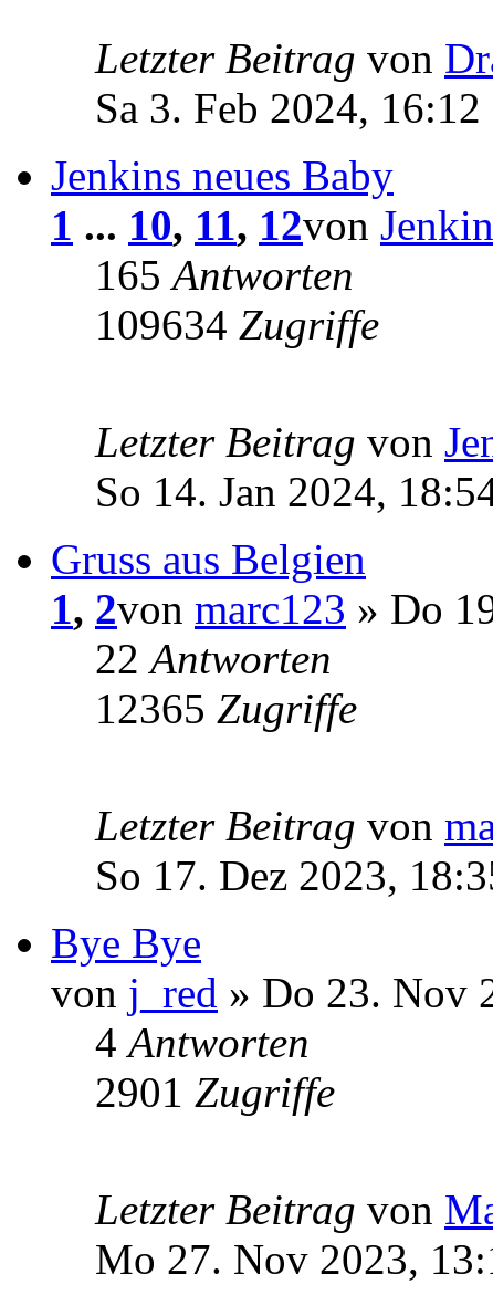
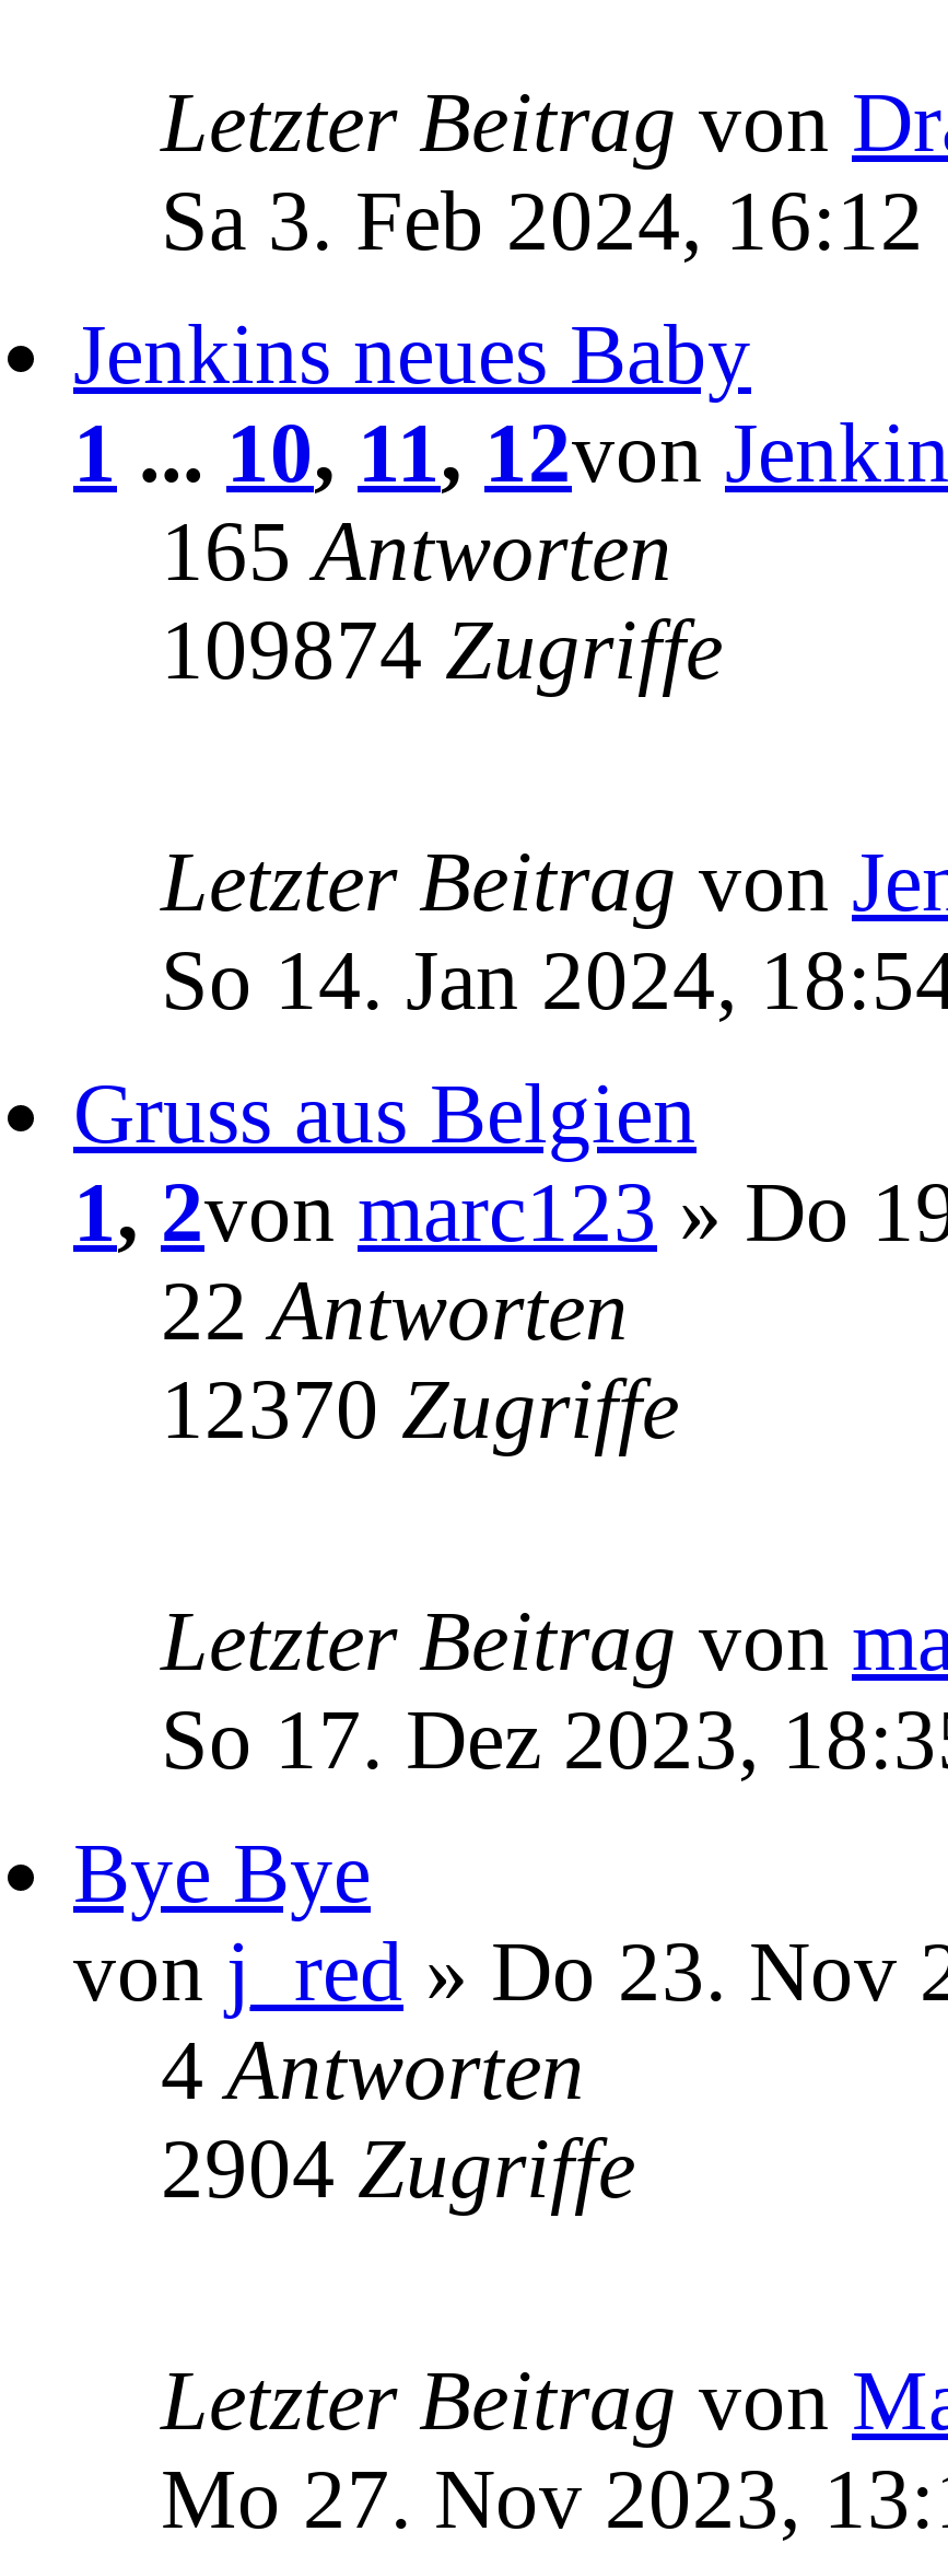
- 109634 Zugriffe
+ 109874 Zugriffe

- 12365 Zugriffe
+ 12370 Zugriffe

- 2901 Zugriffe
+ 2904 Zugriffe
